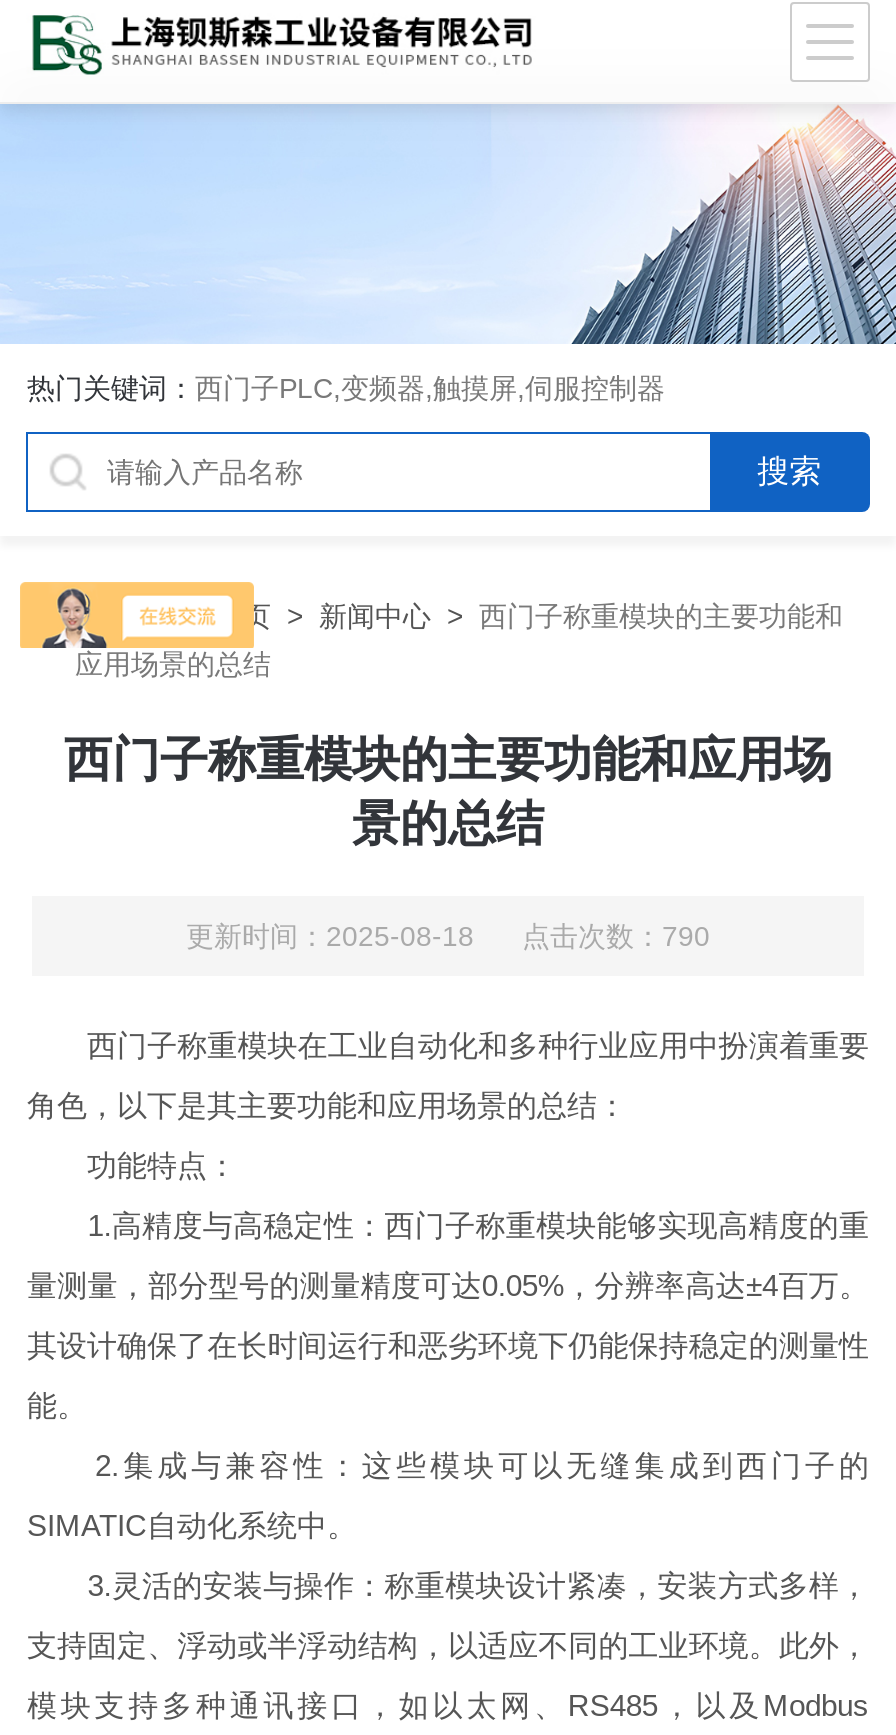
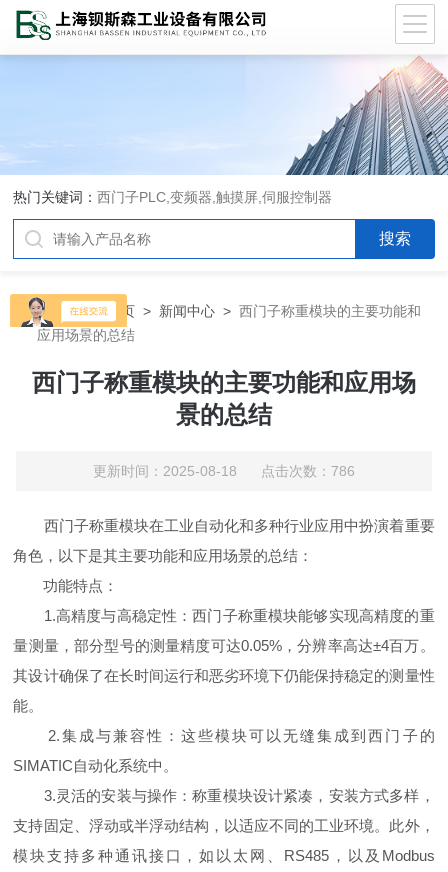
- 更新时间：2025-08-18 点击次数：790
+ 更新时间：2025-08-18 点击次数：786
